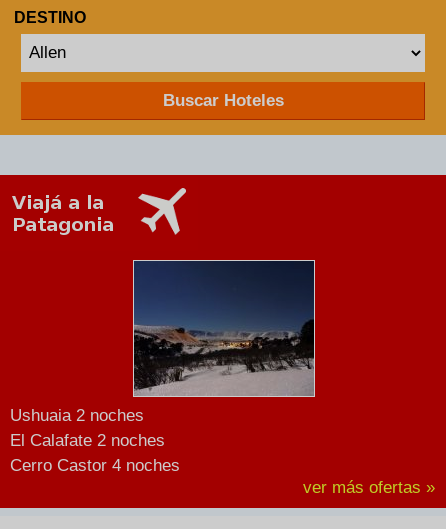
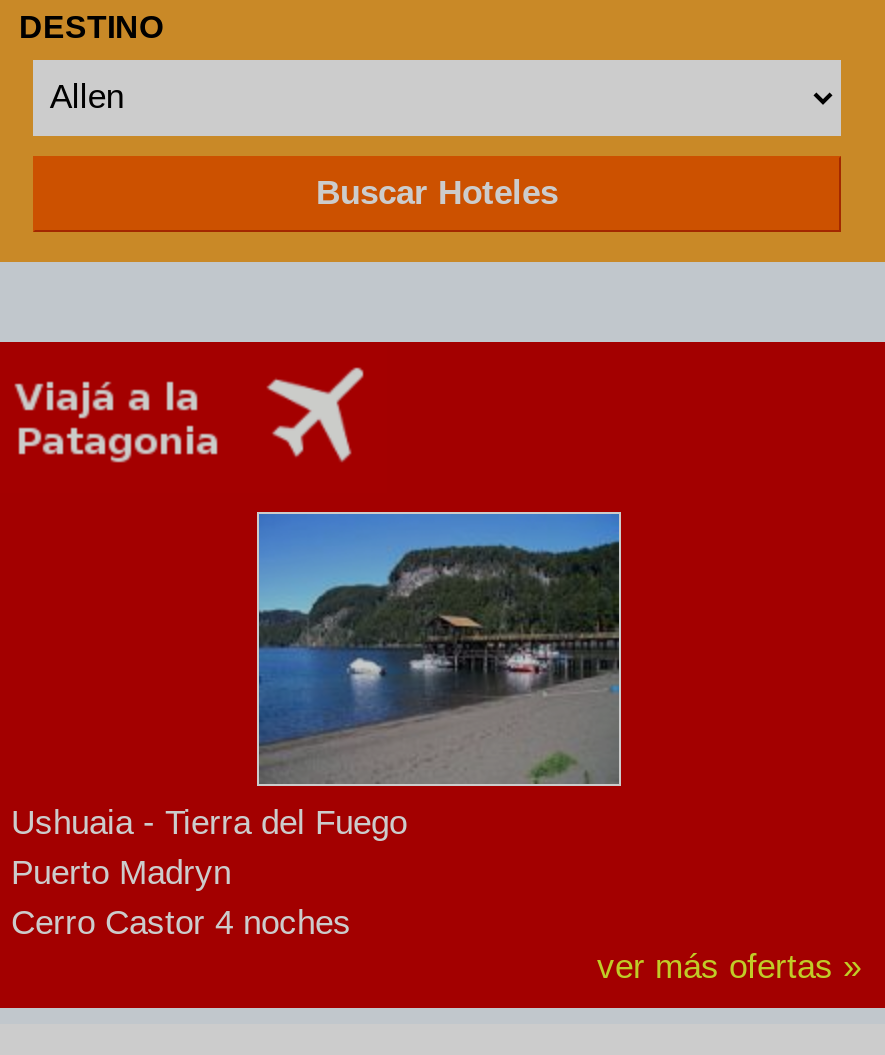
- [image]
- Ushuaia 2 noches
- El Calafate 2 noches
+ [image]
+ Ushuaia - Tierra del Fuego
+ Puerto Madryn
